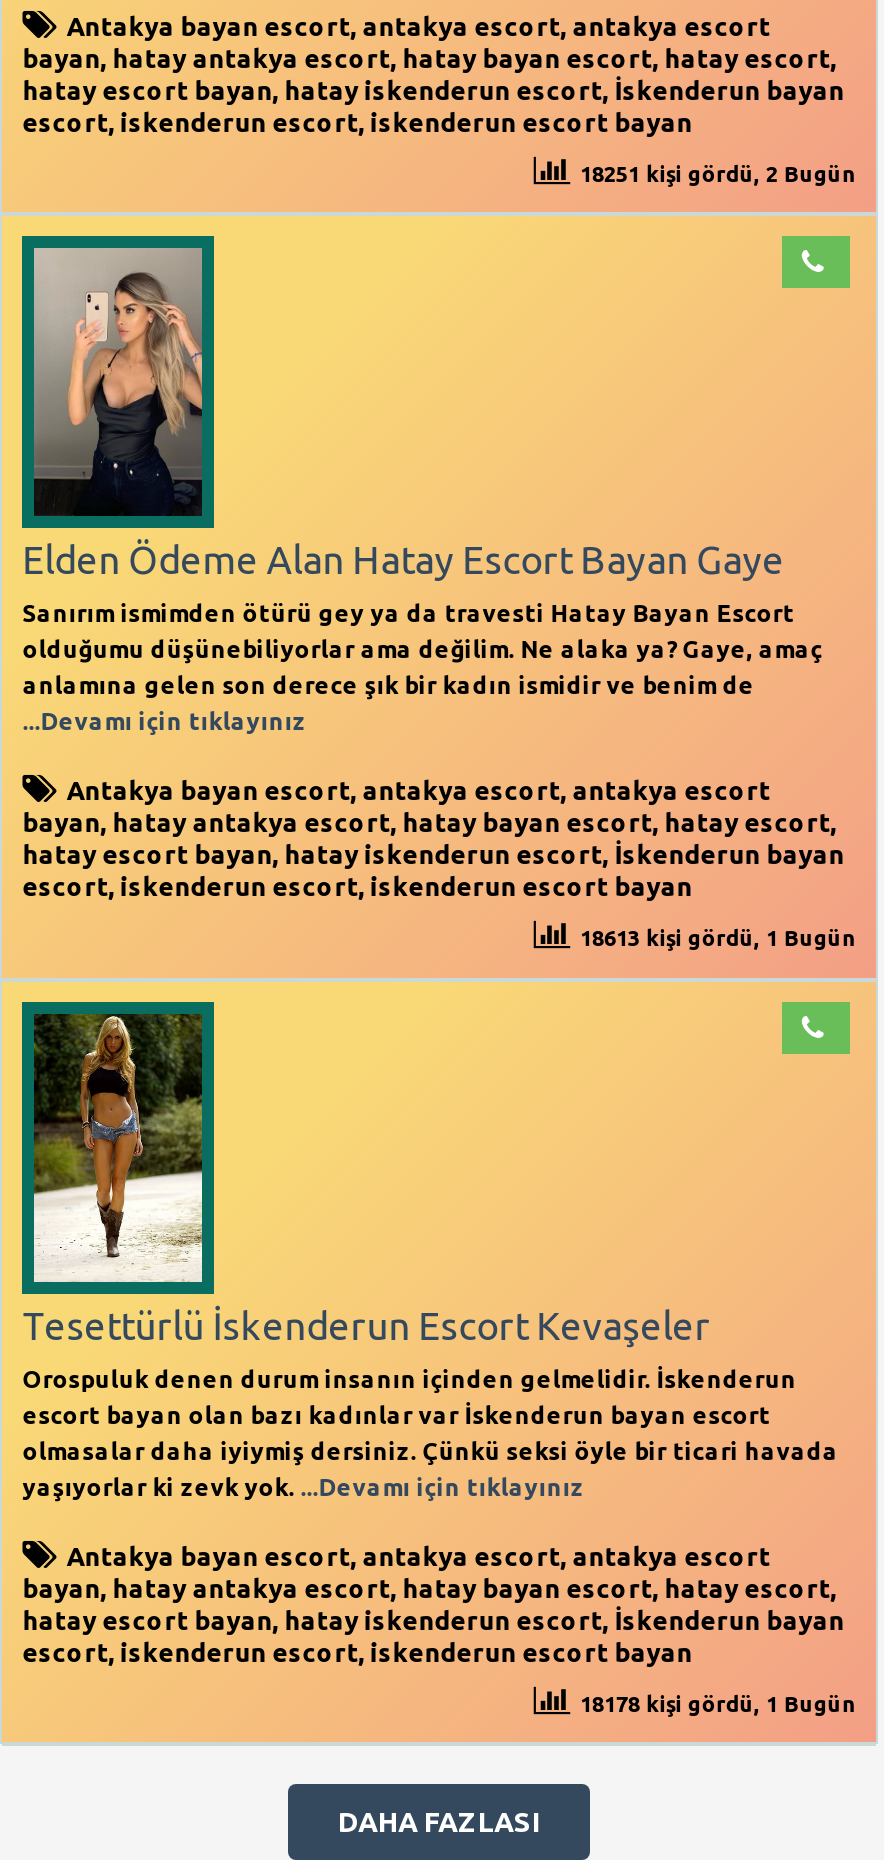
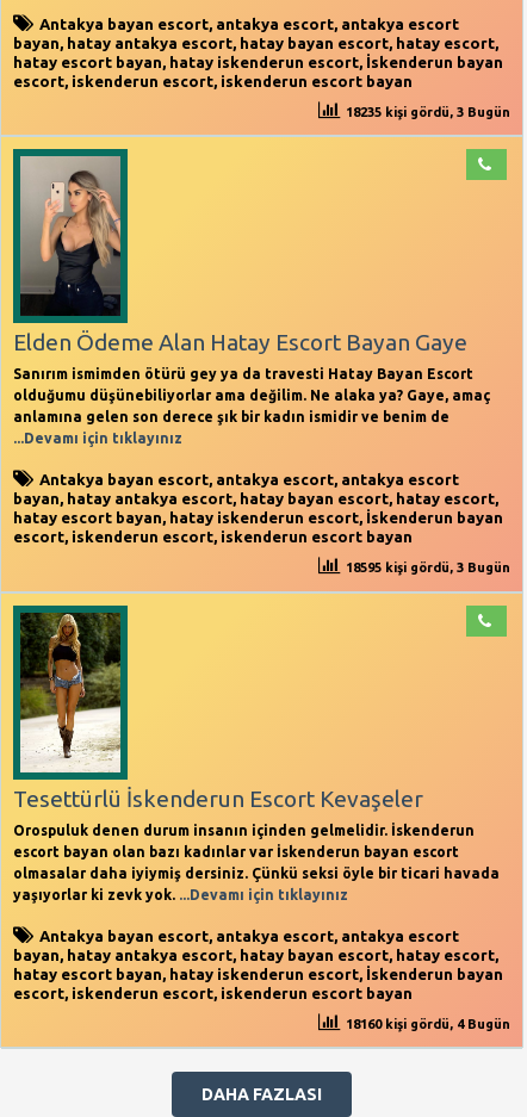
- 18251 kişi gördü, 2 Bugün
+ 18235 kişi gördü, 3 Bugün

- 18613 kişi gördü, 1 Bugün
+ 18595 kişi gördü, 3 Bugün

- 18178 kişi gördü, 1 Bugün
+ 18160 kişi gördü, 4 Bugün
